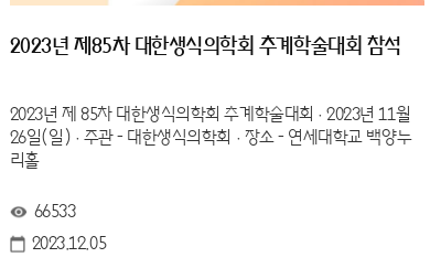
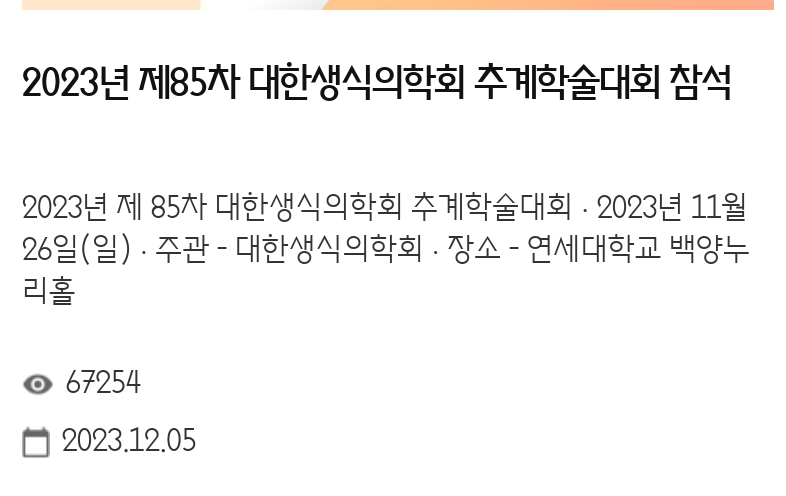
- 66533
+ 67254
